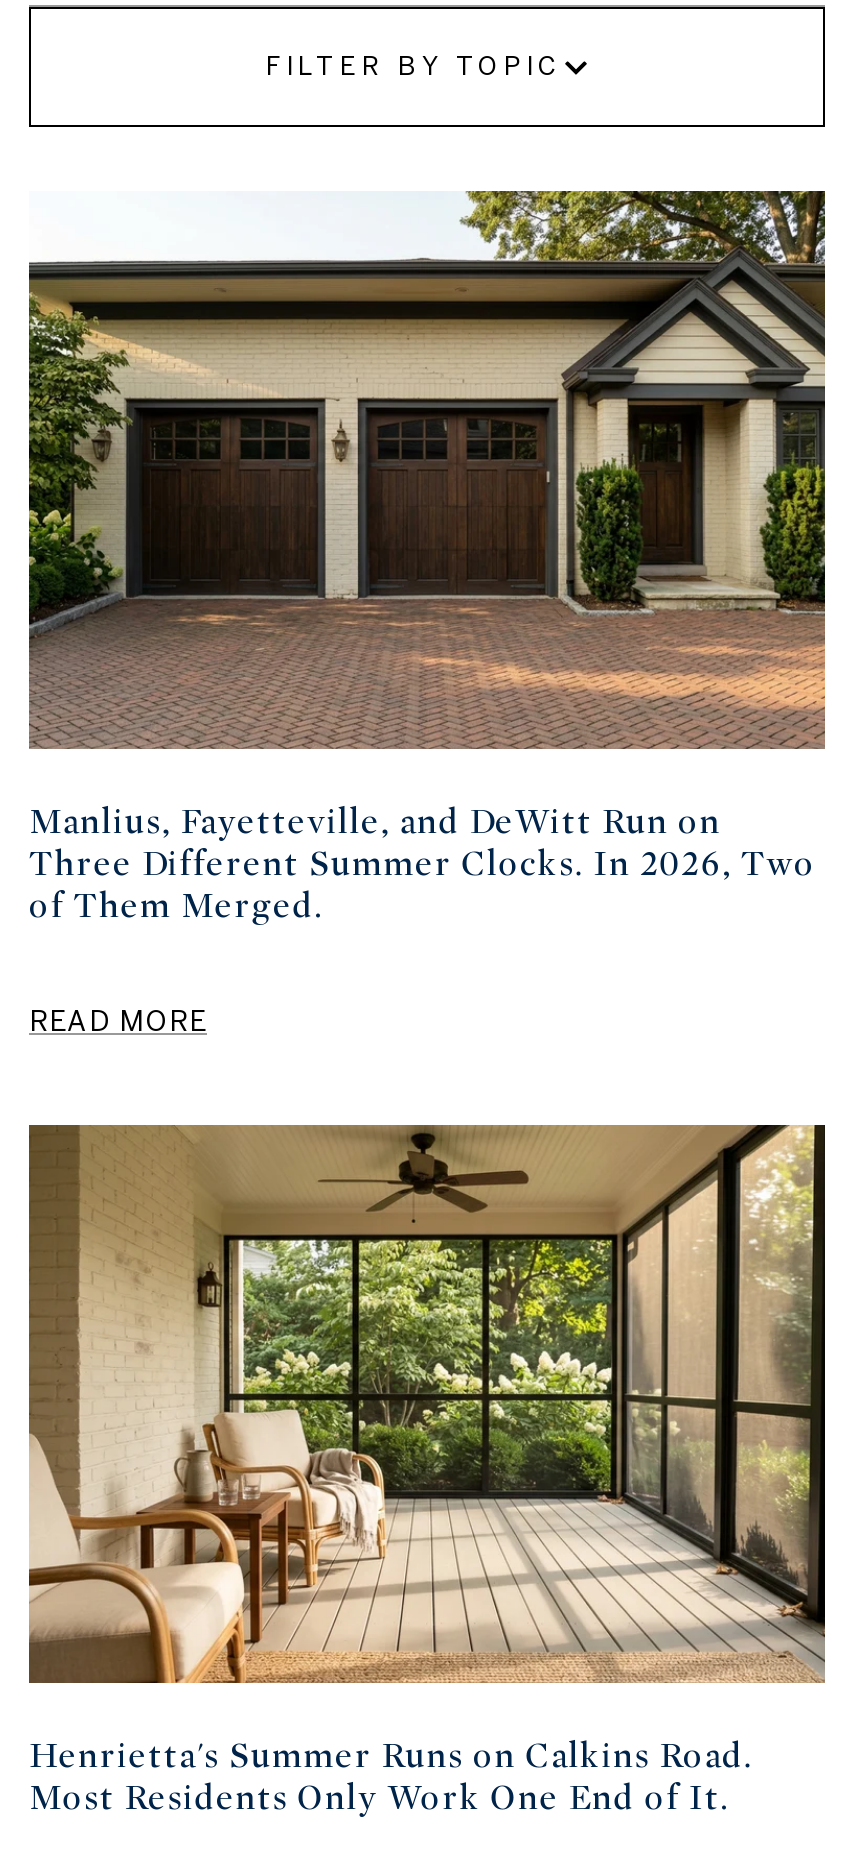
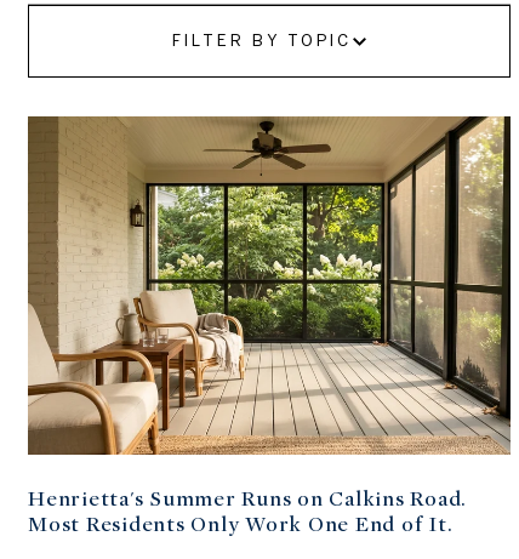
- [image]
- Manlius, Fayetteville, and DeWitt Run on
- Three Different Summer Clocks. In 2026, Two
- of Them Merged.
- READ MORE
